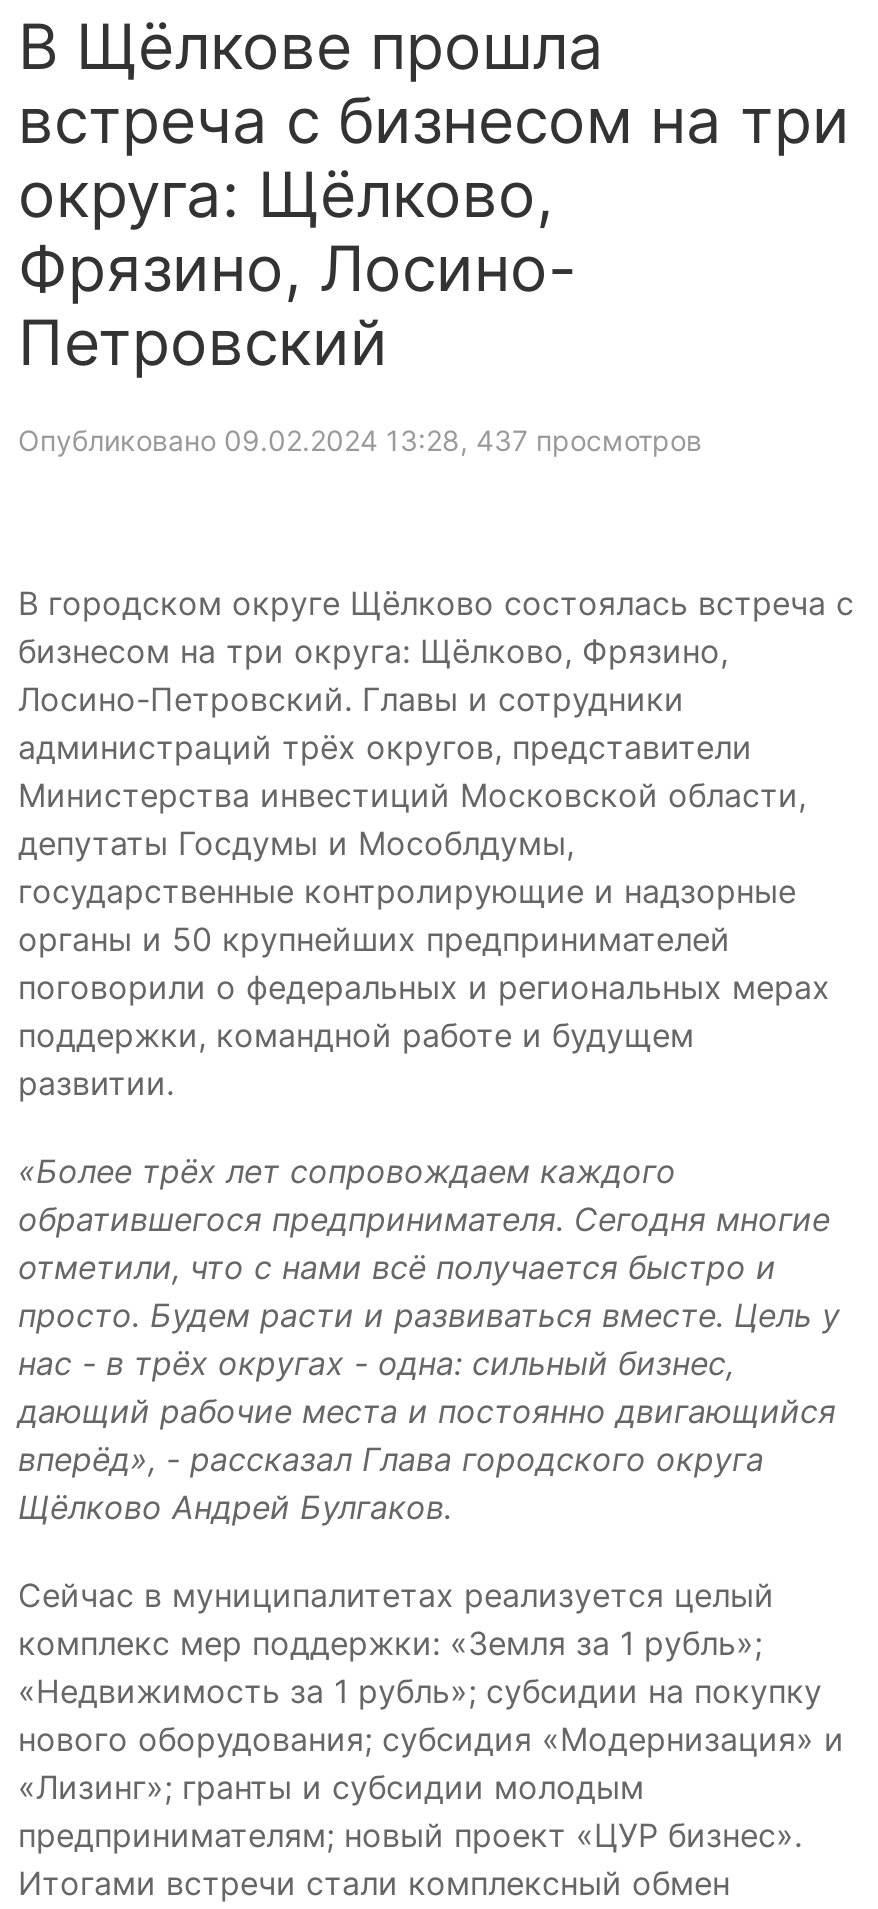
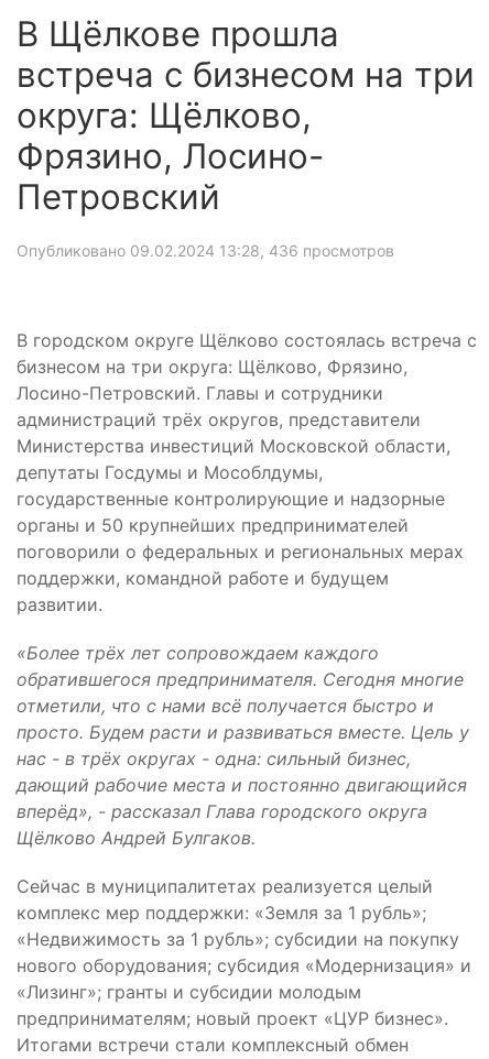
- Опубликовано 09.02.2024 13:28, 437 просмотров
+ Опубликовано 09.02.2024 13:28, 436 просмотров
